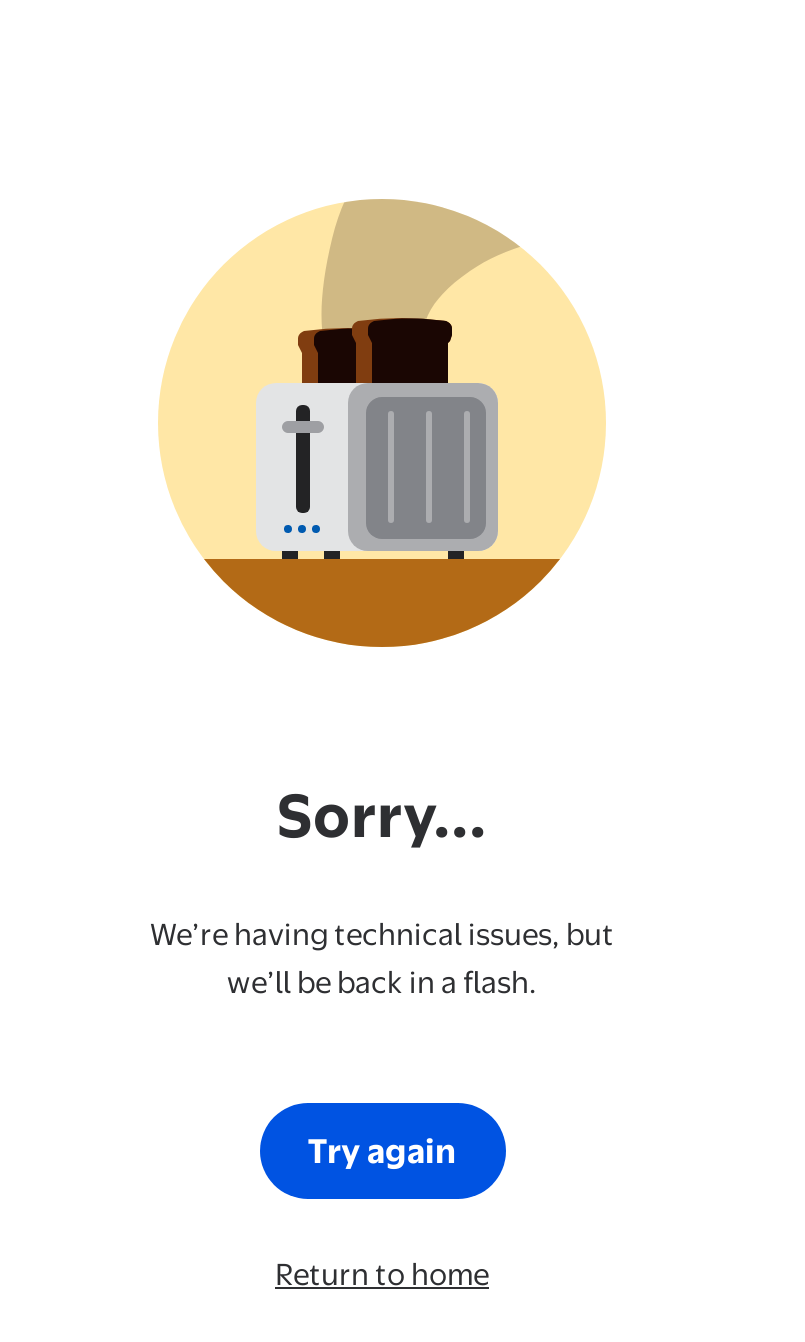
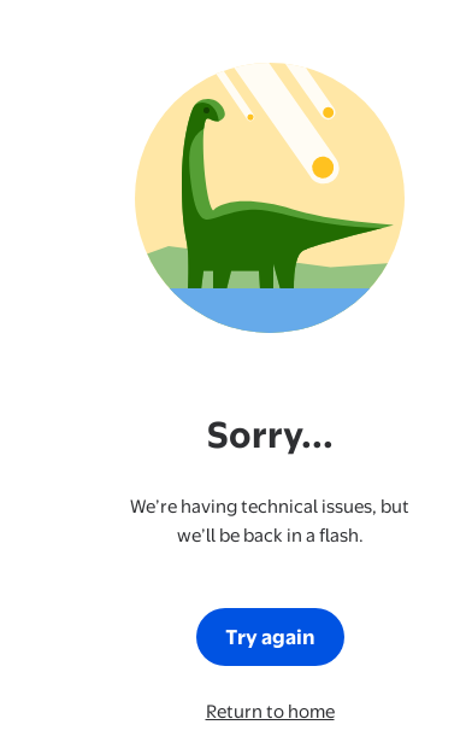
- [image]
+ [image]
